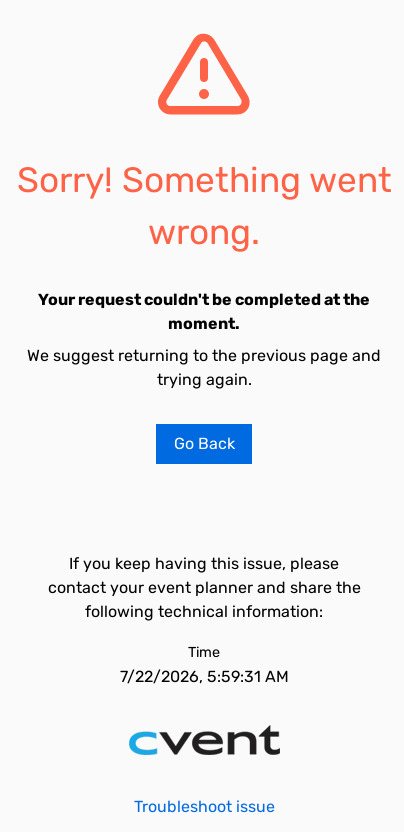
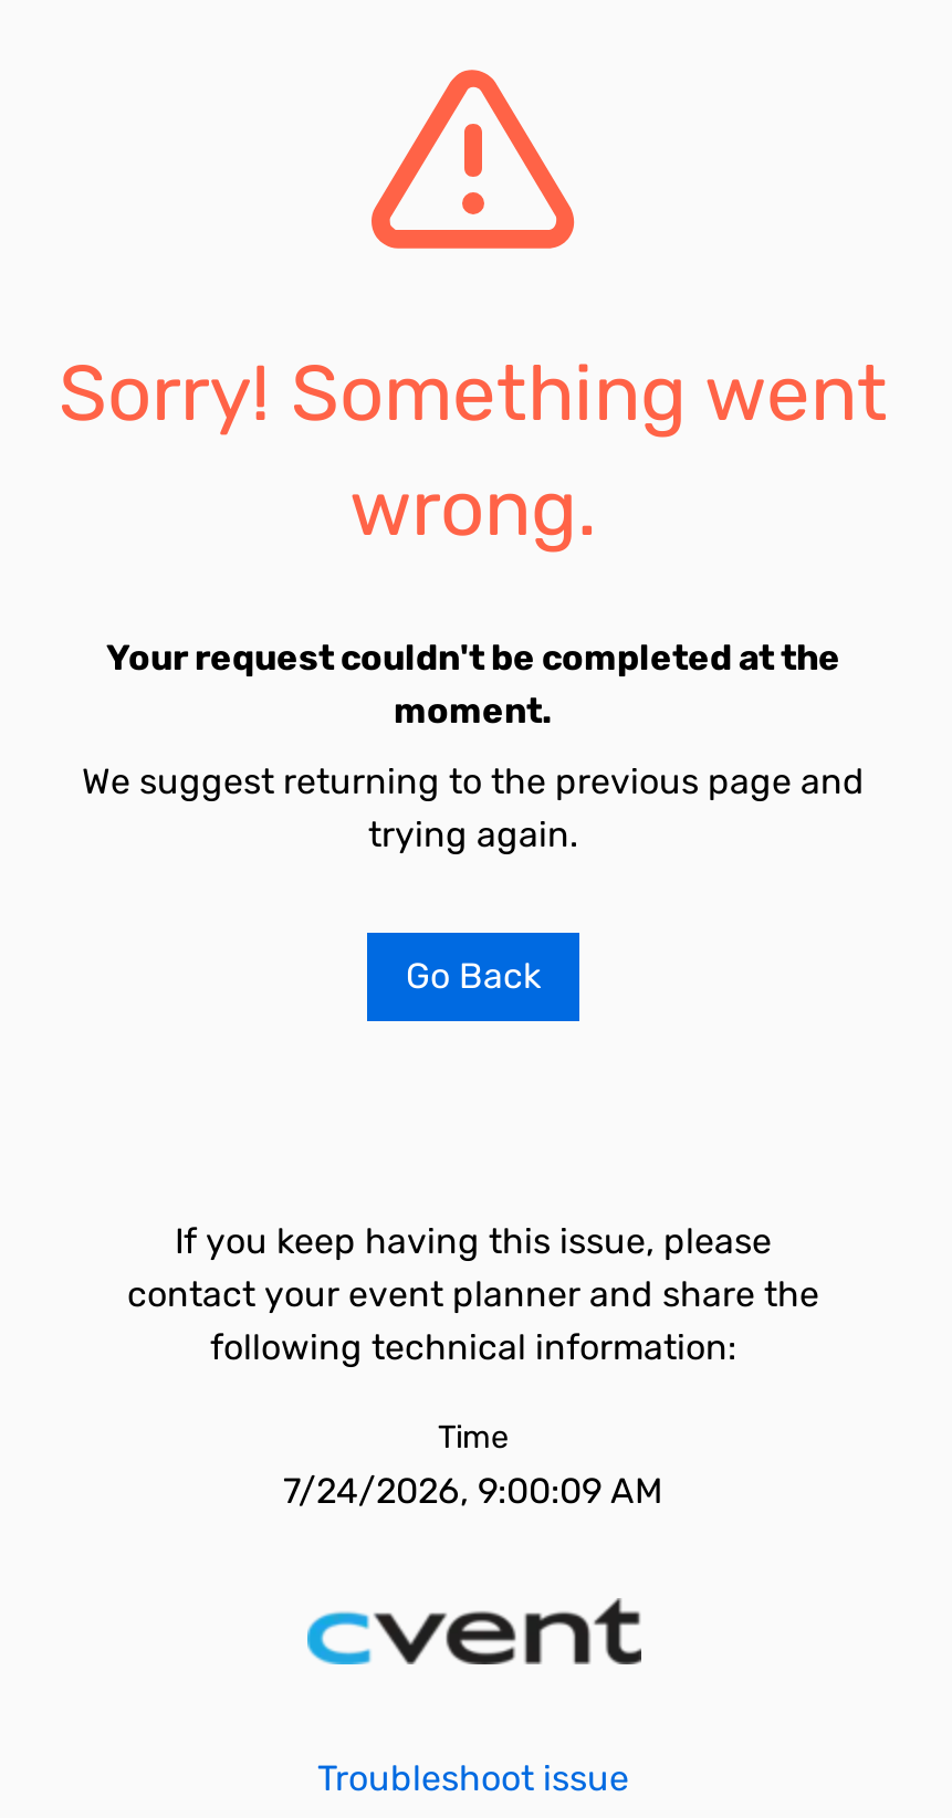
- 7/22/2026, 5:59:31 AM
+ 7/24/2026, 9:00:09 AM
